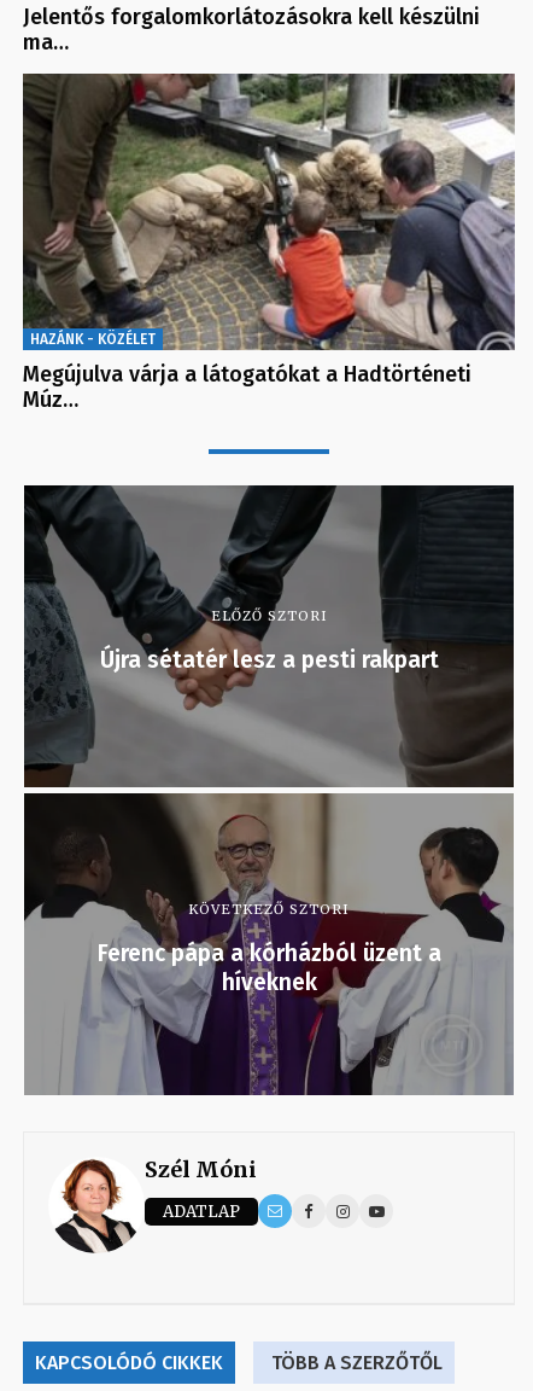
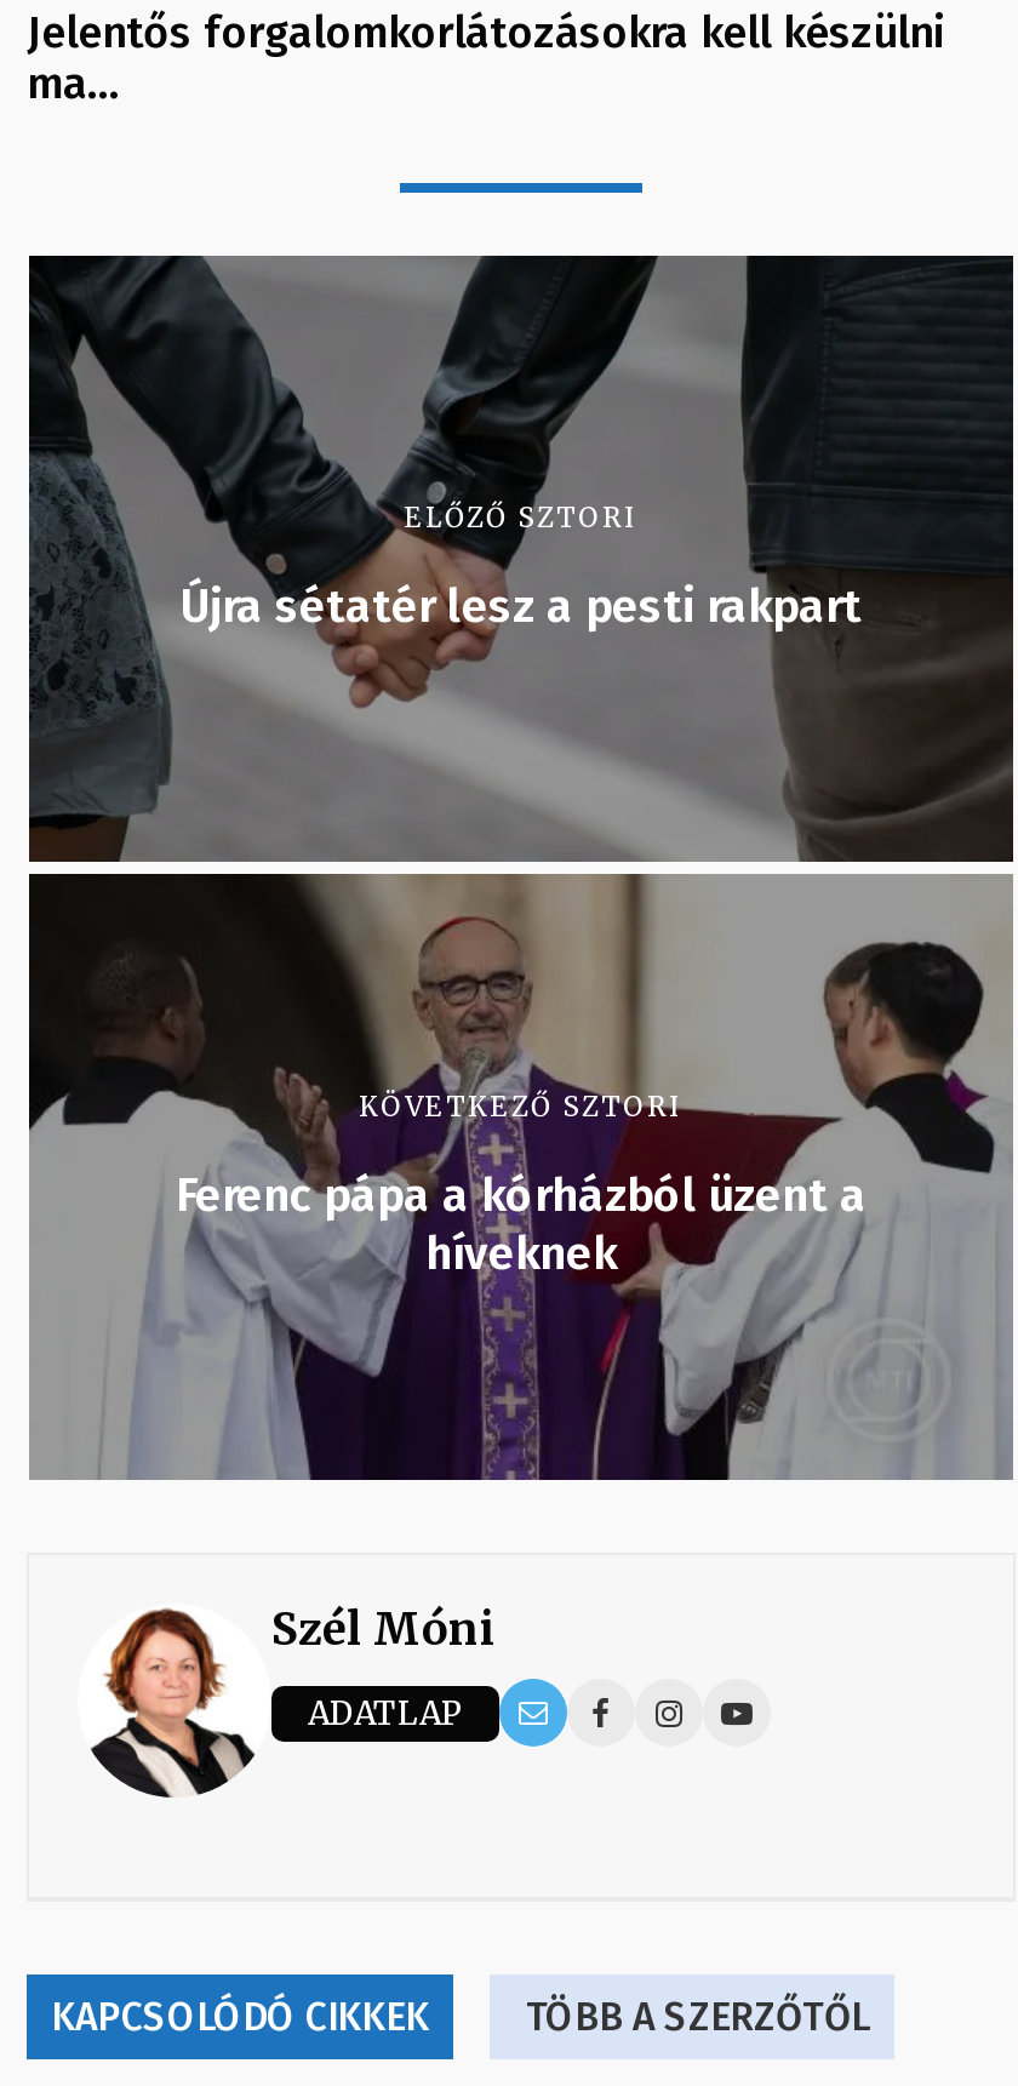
- [image]
- HAZÁNK - KÖZÉLET
- Megújulva várja a látogatókat a Hadtörténeti
- Múz…
